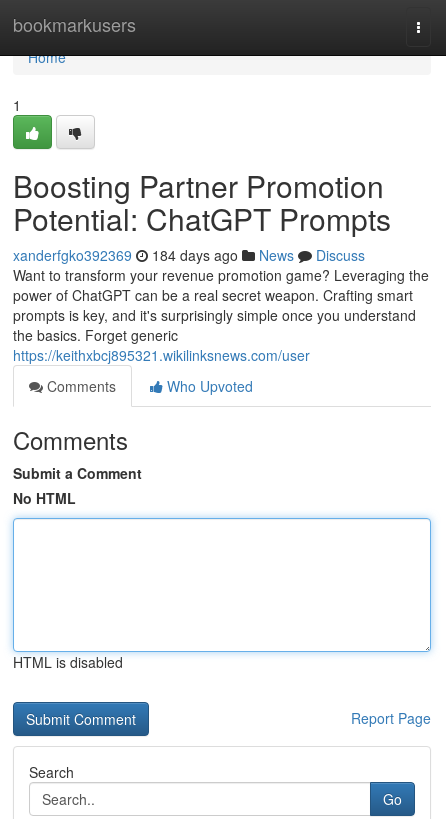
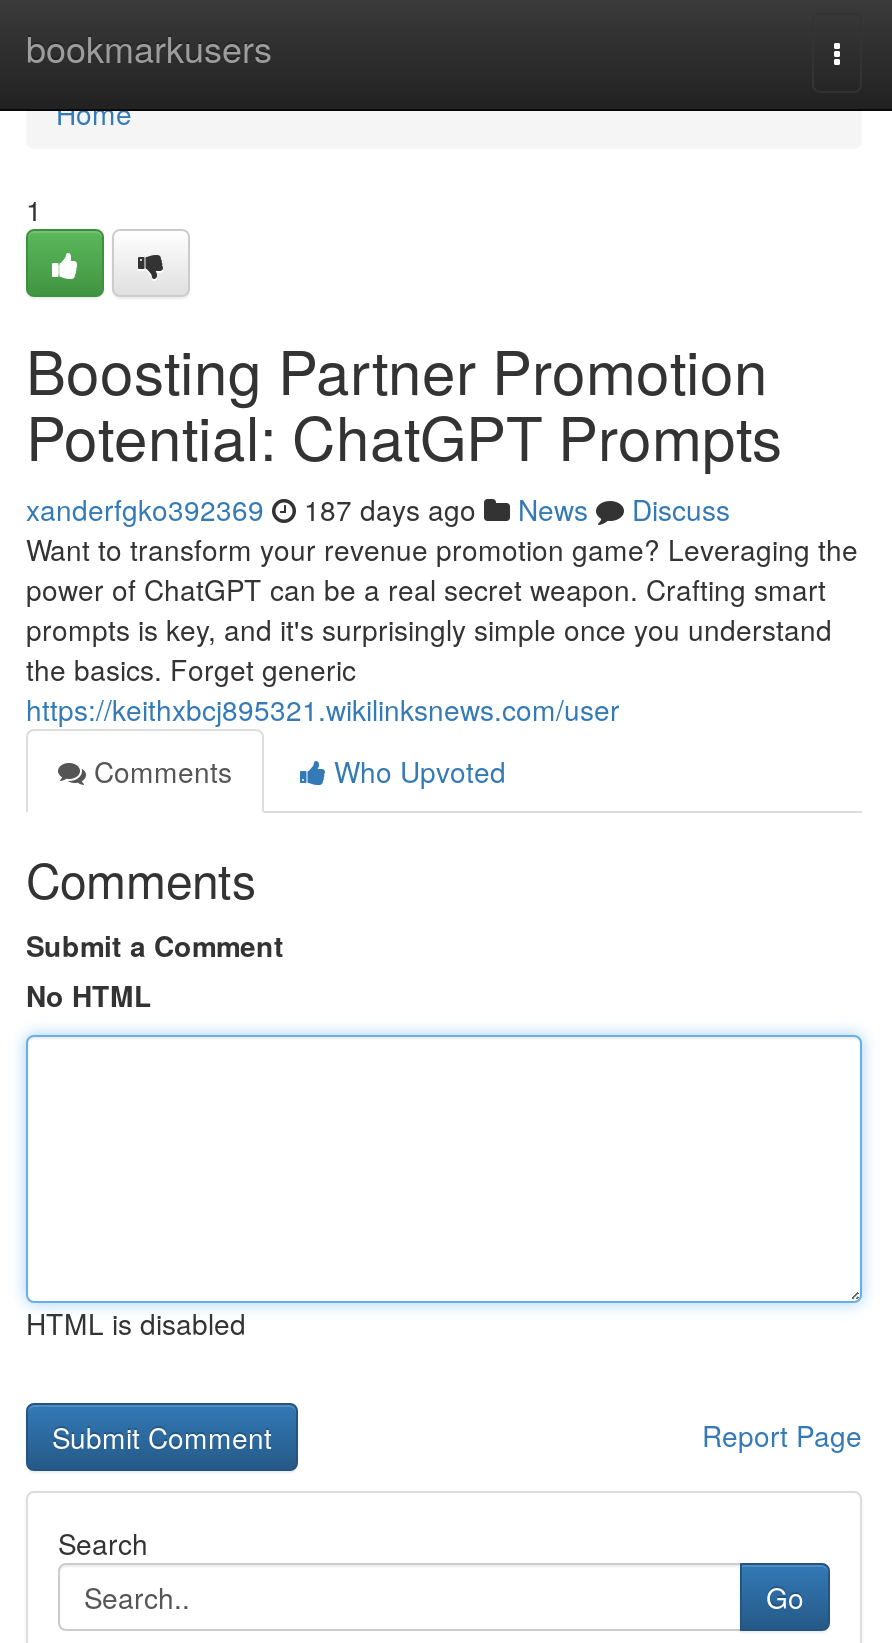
- xanderfgko392369 184 days ago News Discuss
+ xanderfgko392369 187 days ago News Discuss
